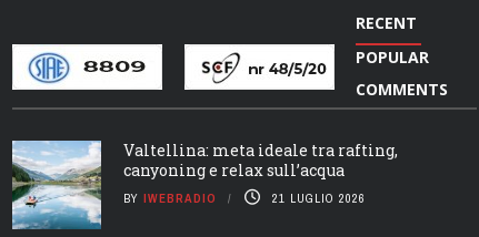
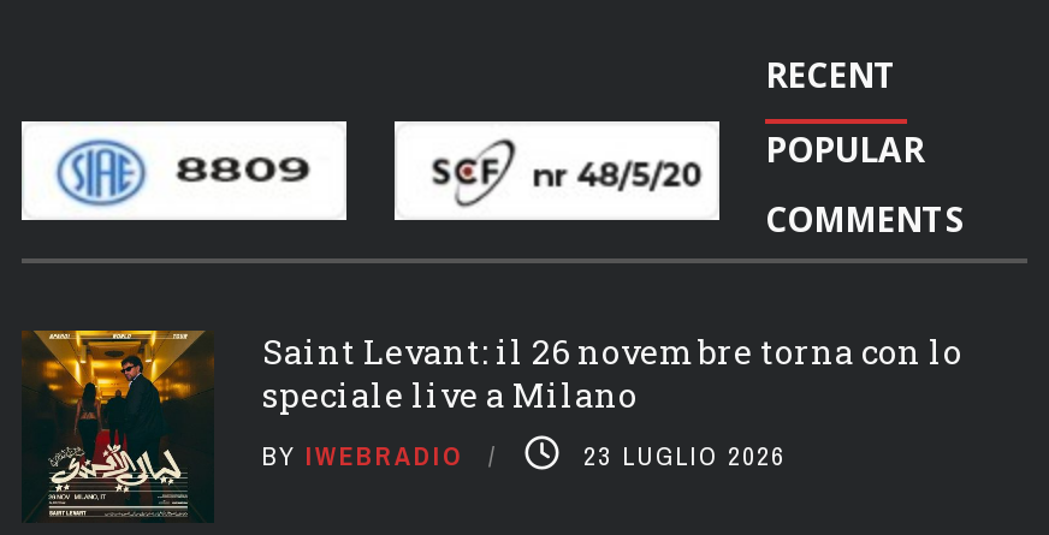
- [image]
- Valtellina: meta ideale tra rafting,
- canyoning e relax sull’acqua
+ [image]
+ Saint Levant: il 26 novembre torna con lo
+ speciale live a Milano

- 21 LUGLIO 2026
+ 23 LUGLIO 2026
